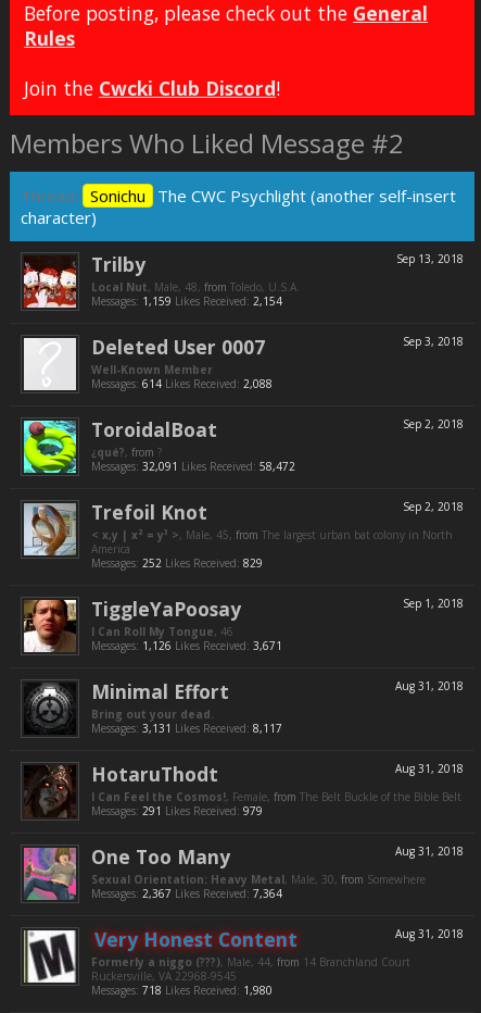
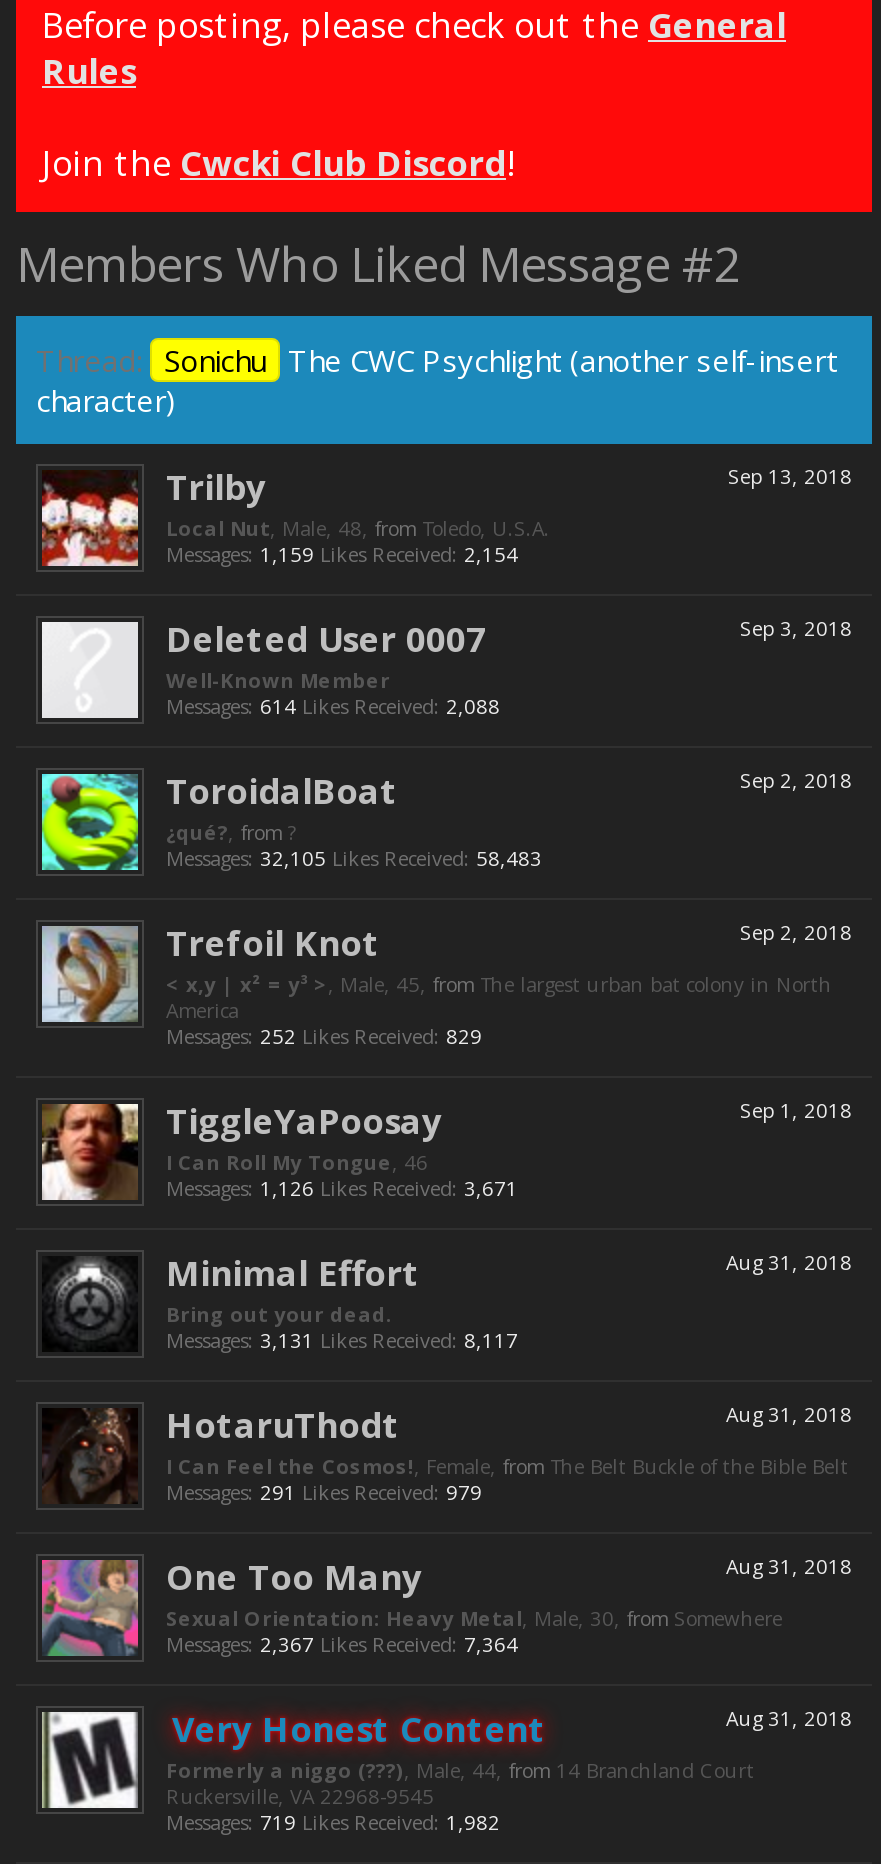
- Messages: 32,091 Likes Received: 58,472
+ Messages: 32,105 Likes Received: 58,483

- Messages: 718 Likes Received: 1,980
+ Messages: 719 Likes Received: 1,982
